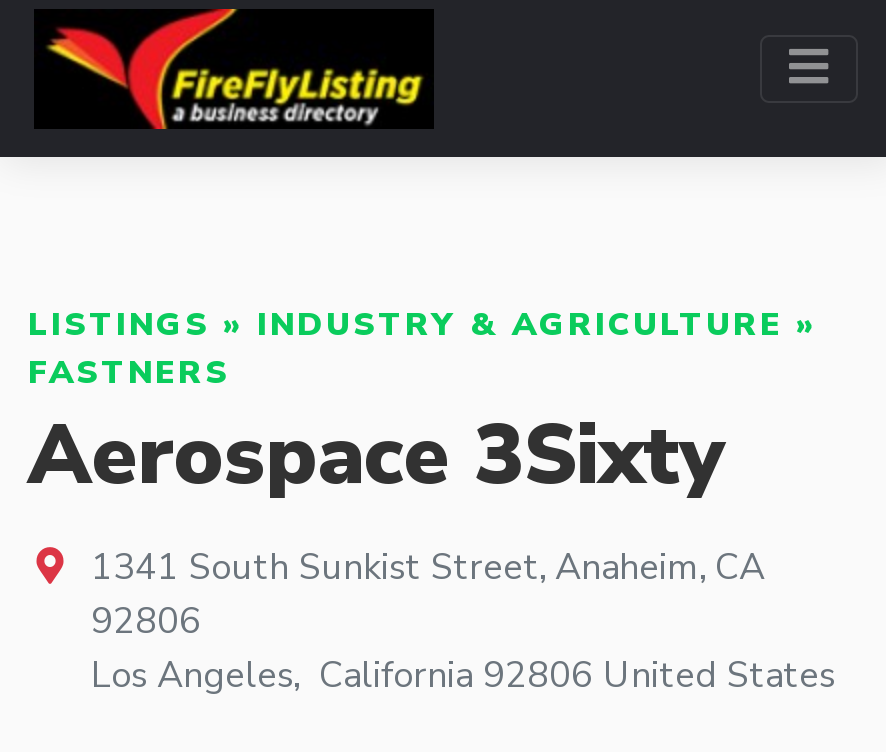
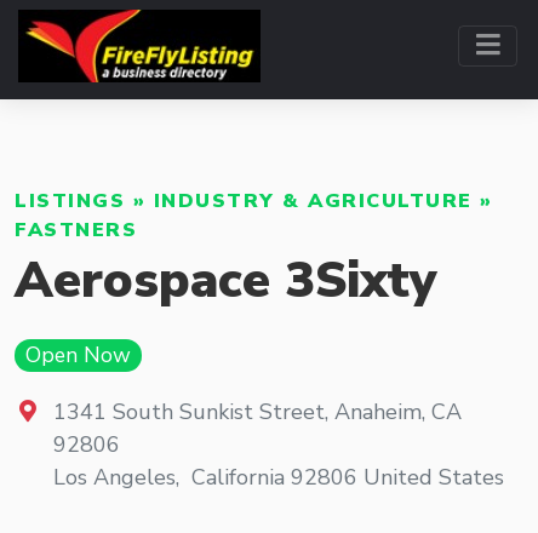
+ Open Now
